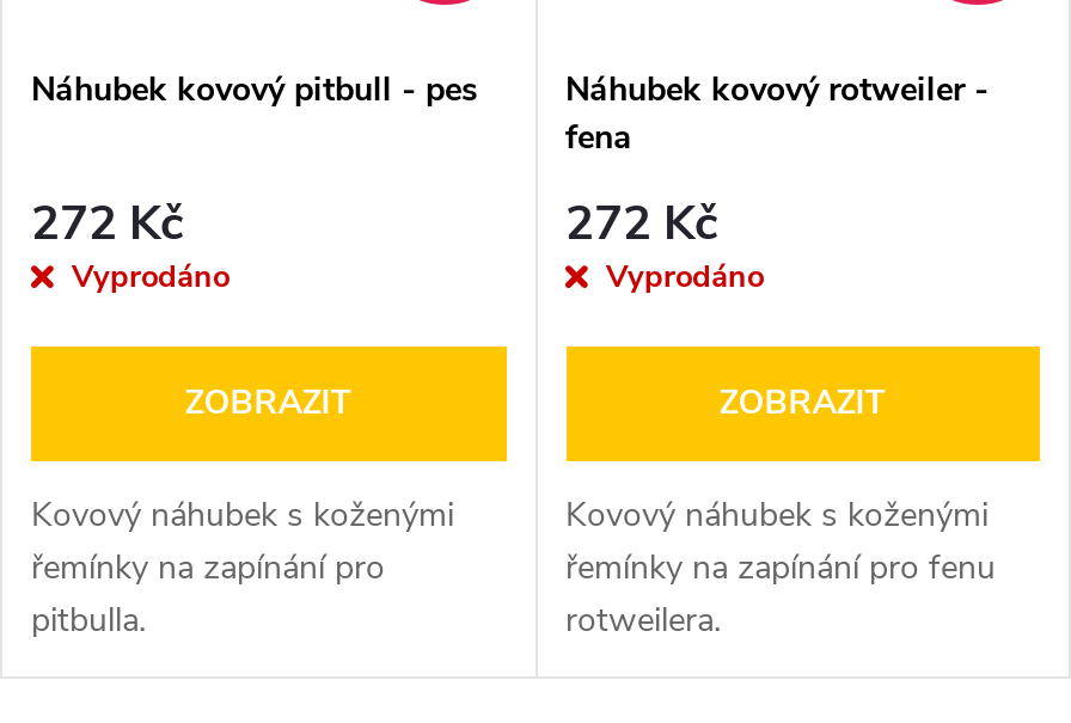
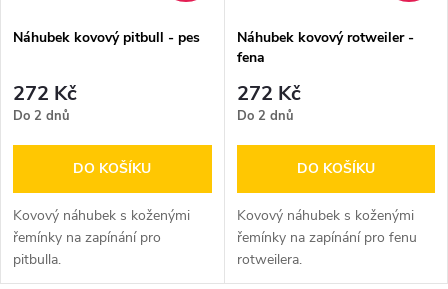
- Vyprodáno
+ Do 2 dnů

- Vyprodáno
+ Do 2 dnů

- ZOBRAZIT
+ DO KOŠÍKU

- ZOBRAZIT
+ DO KOŠÍKU
